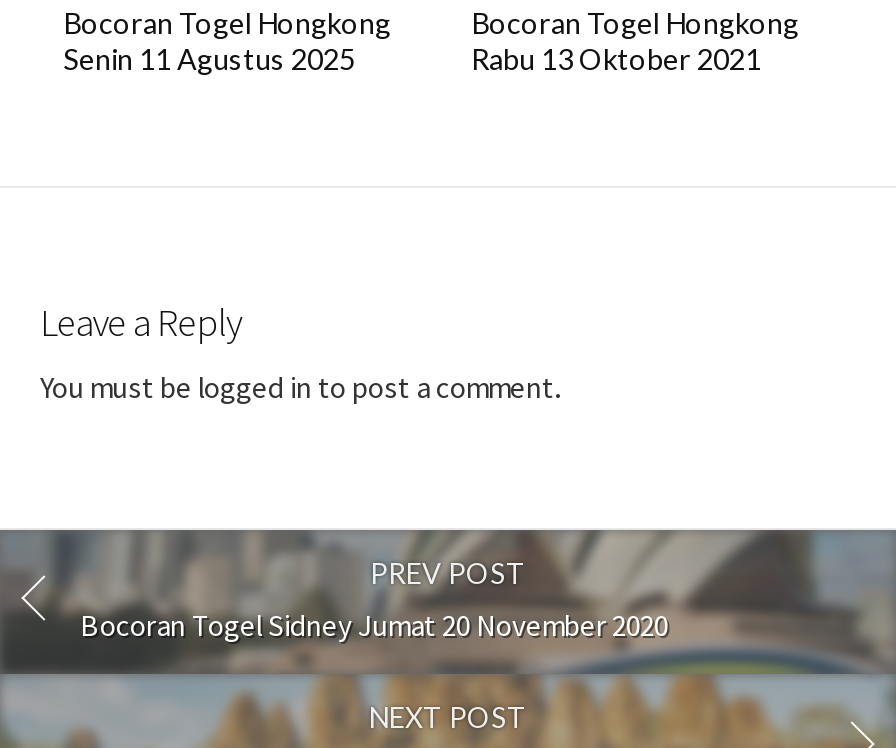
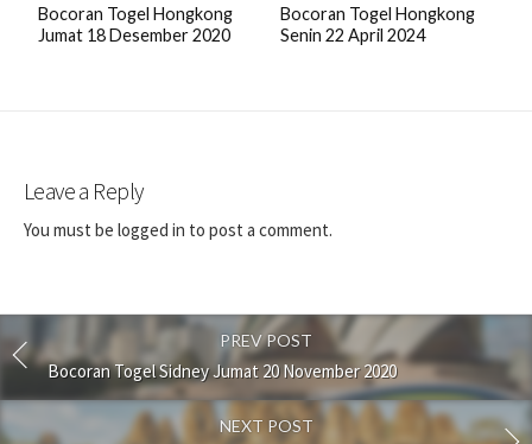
- Senin 11 Agustus 2025
+ Jumat 18 Desember 2020

- Rabu 13 Oktober 2021
+ Senin 22 April 2024
